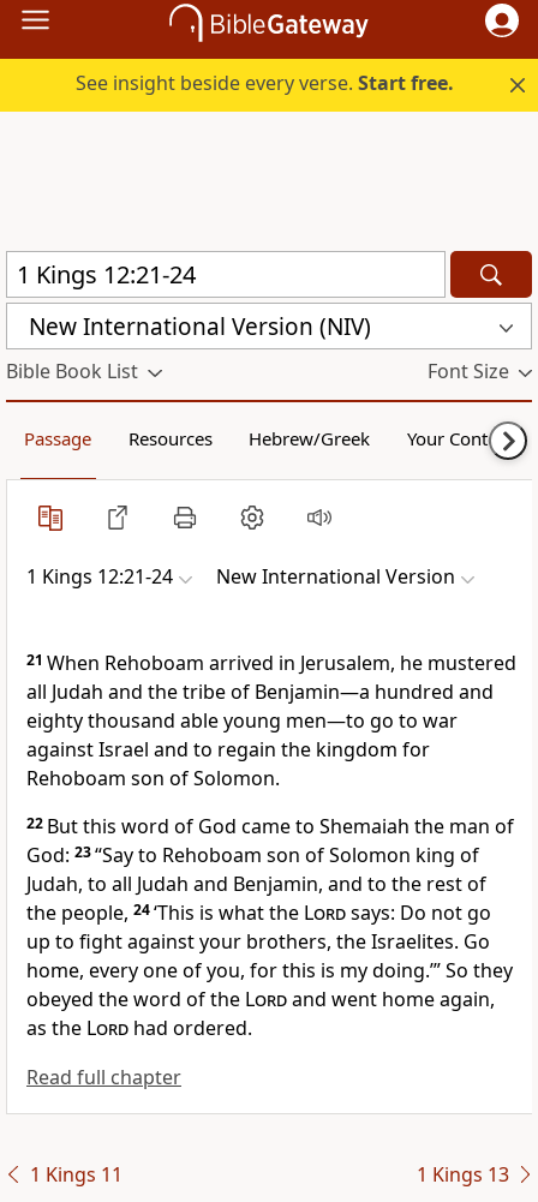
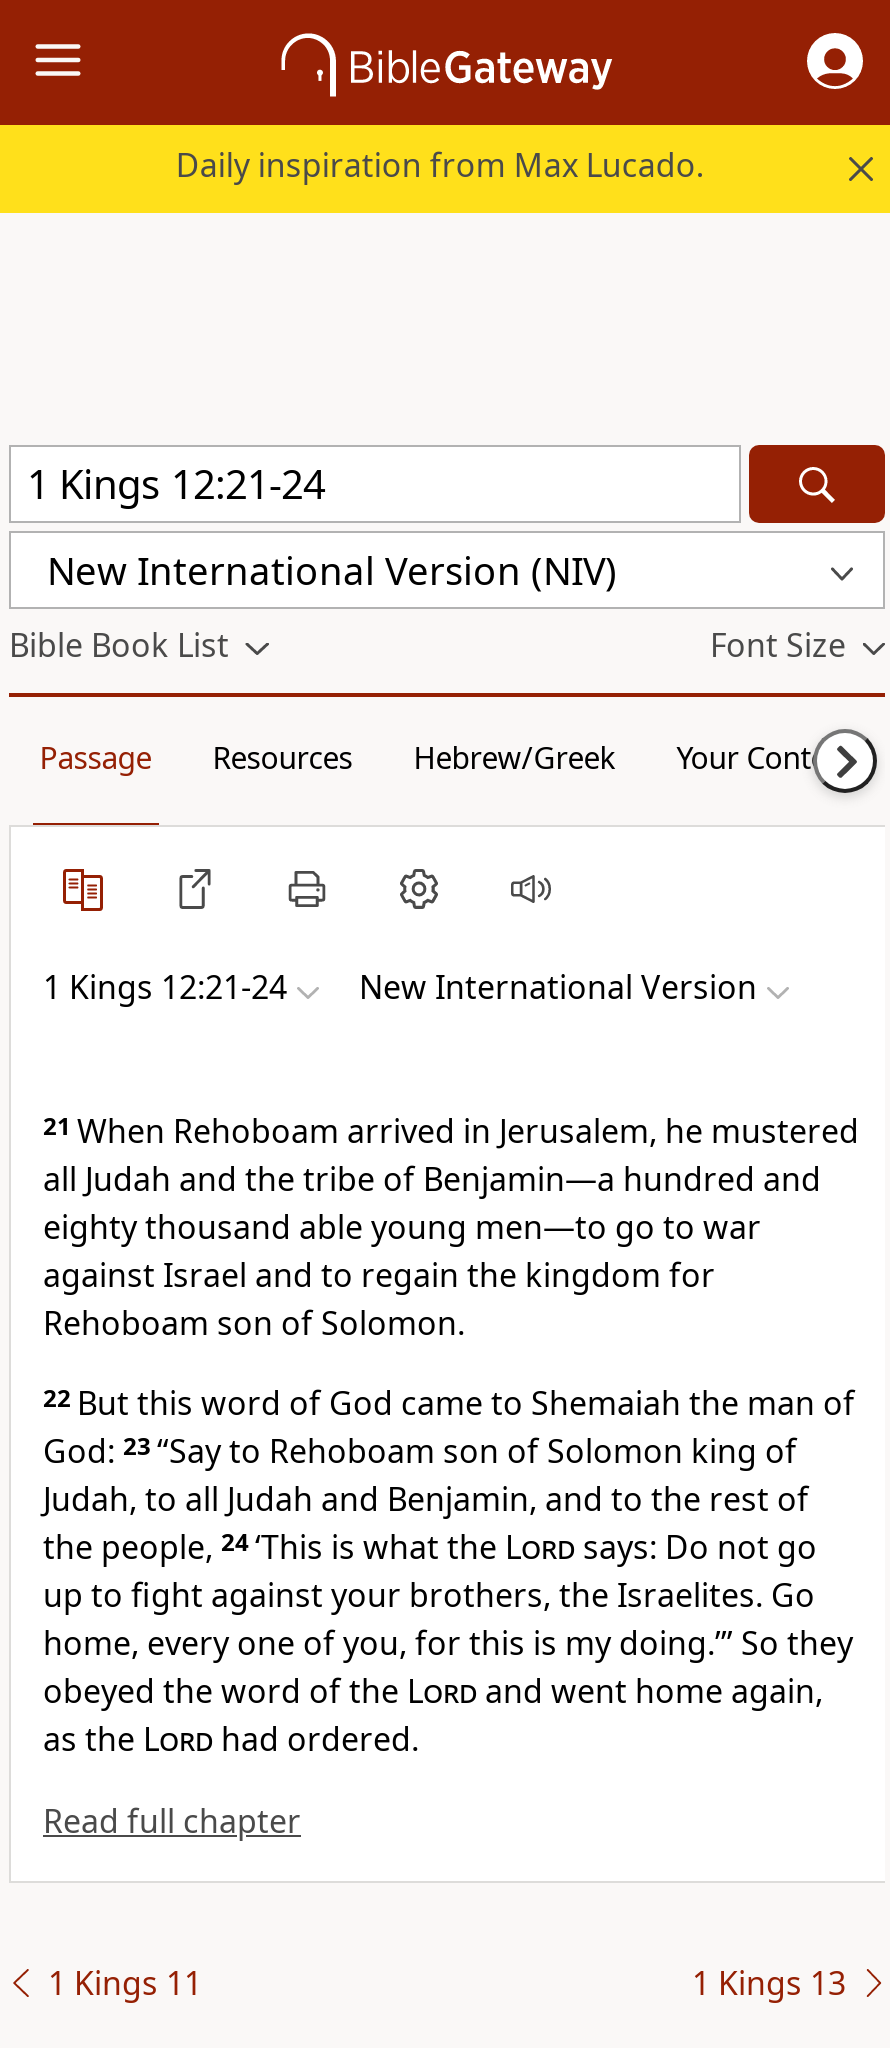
- See insight beside every verse. Start free.
+ Daily inspiration from Max Lucado.
